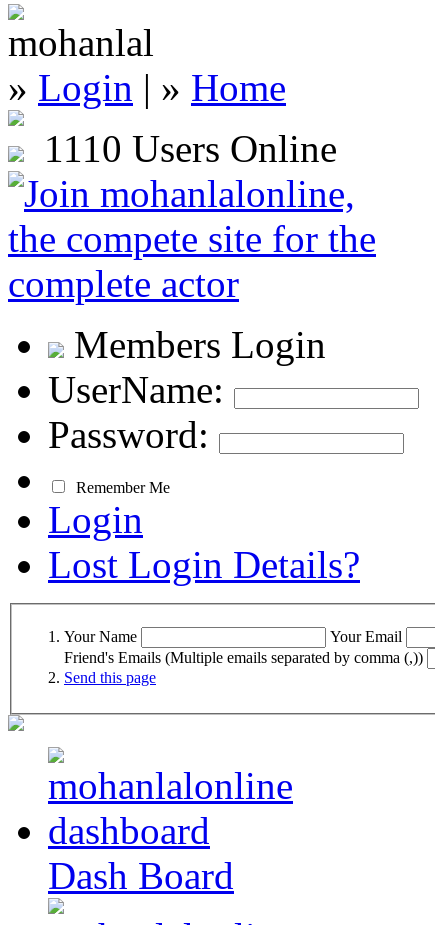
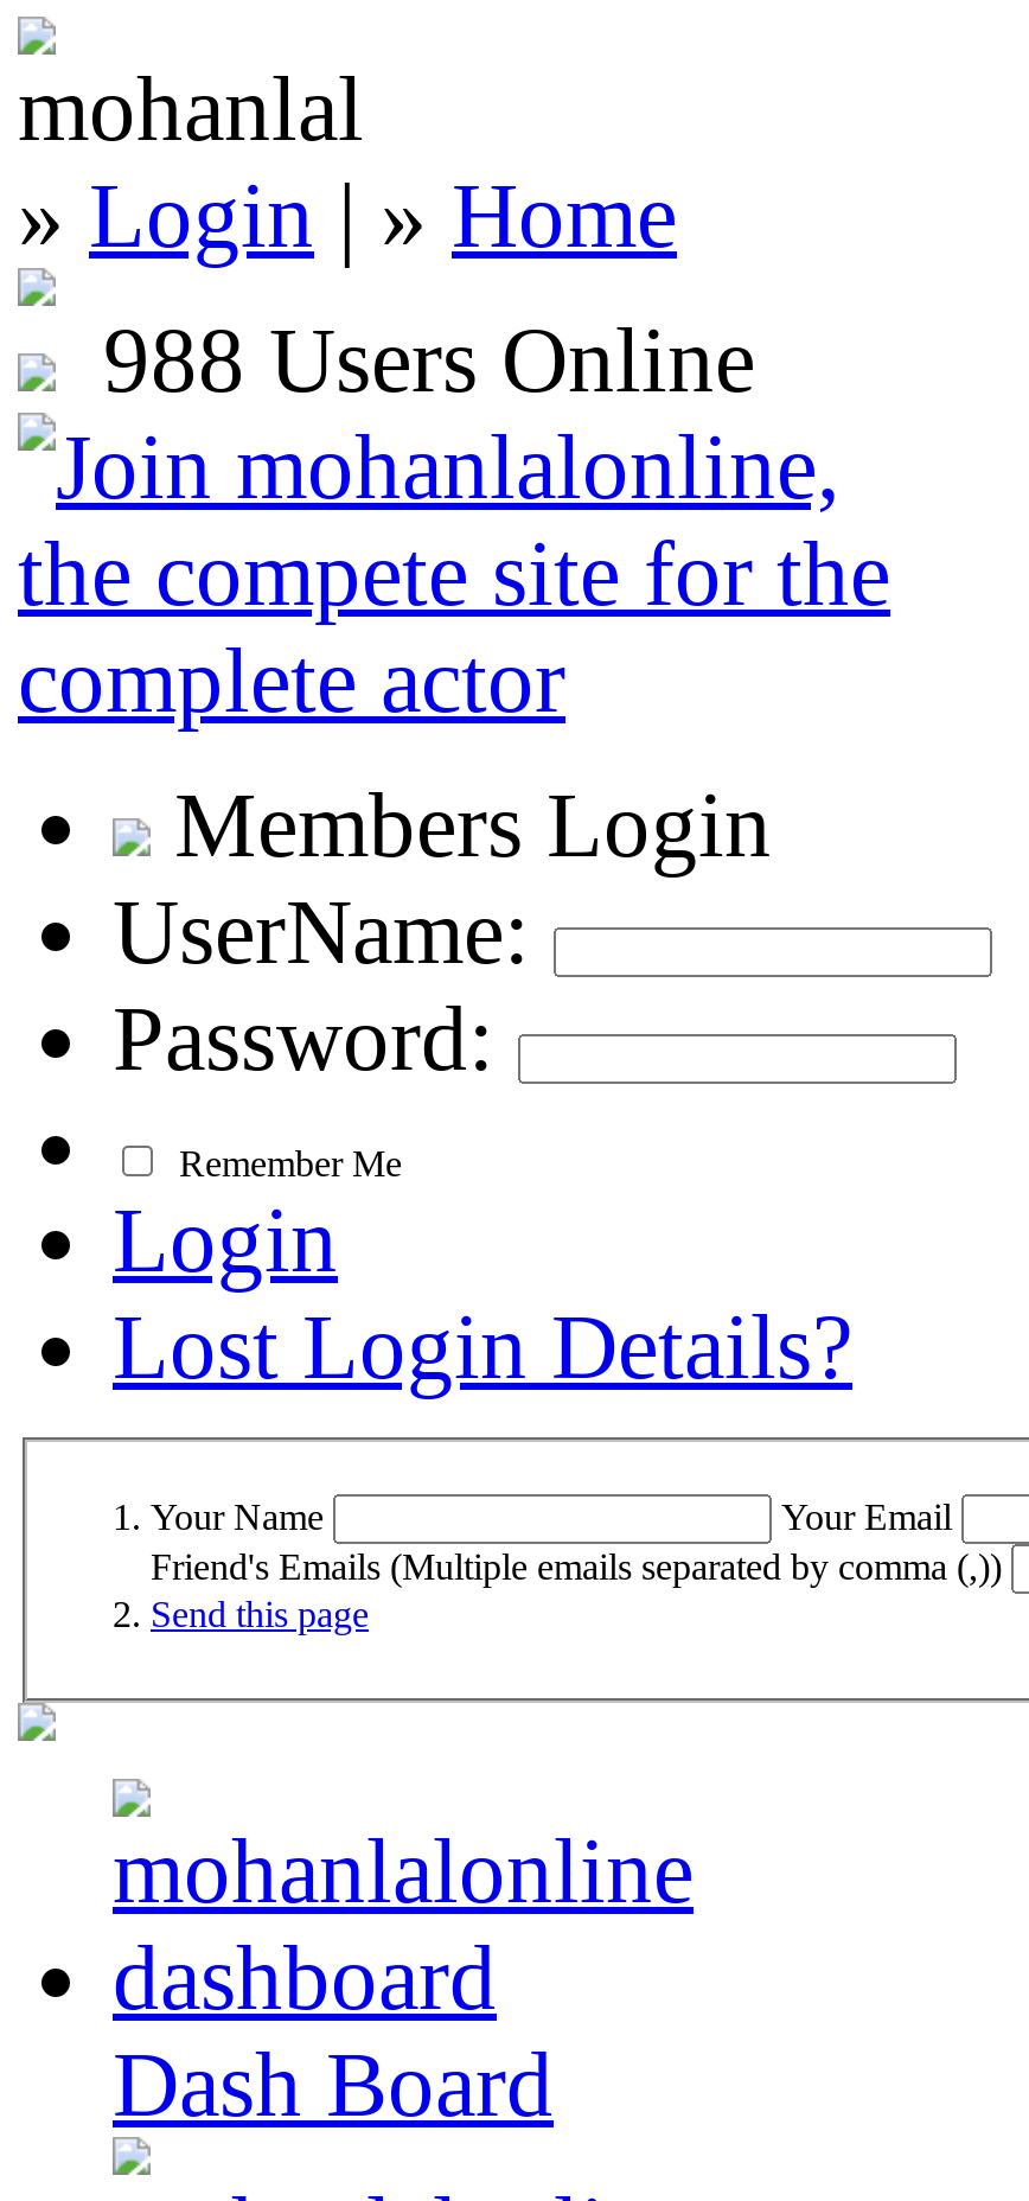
- 1110 Users Online
+ 988 Users Online
